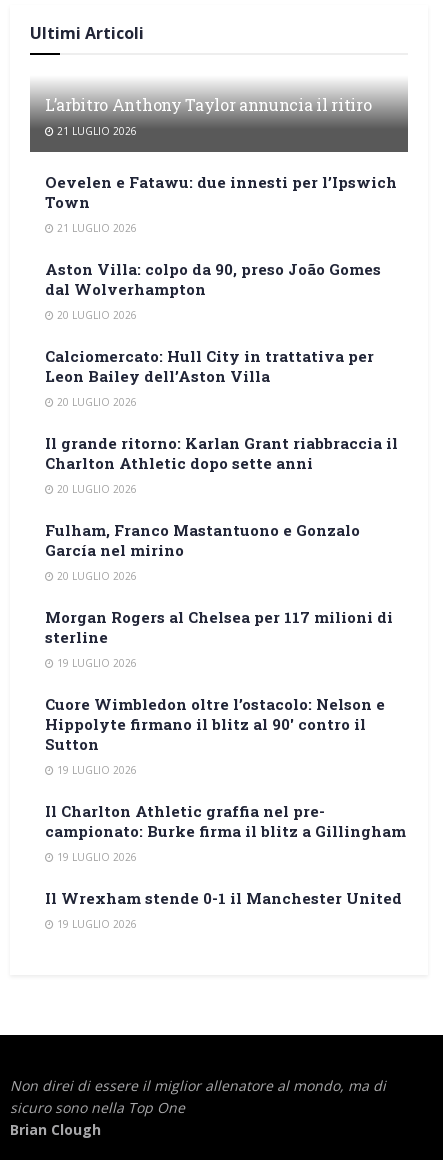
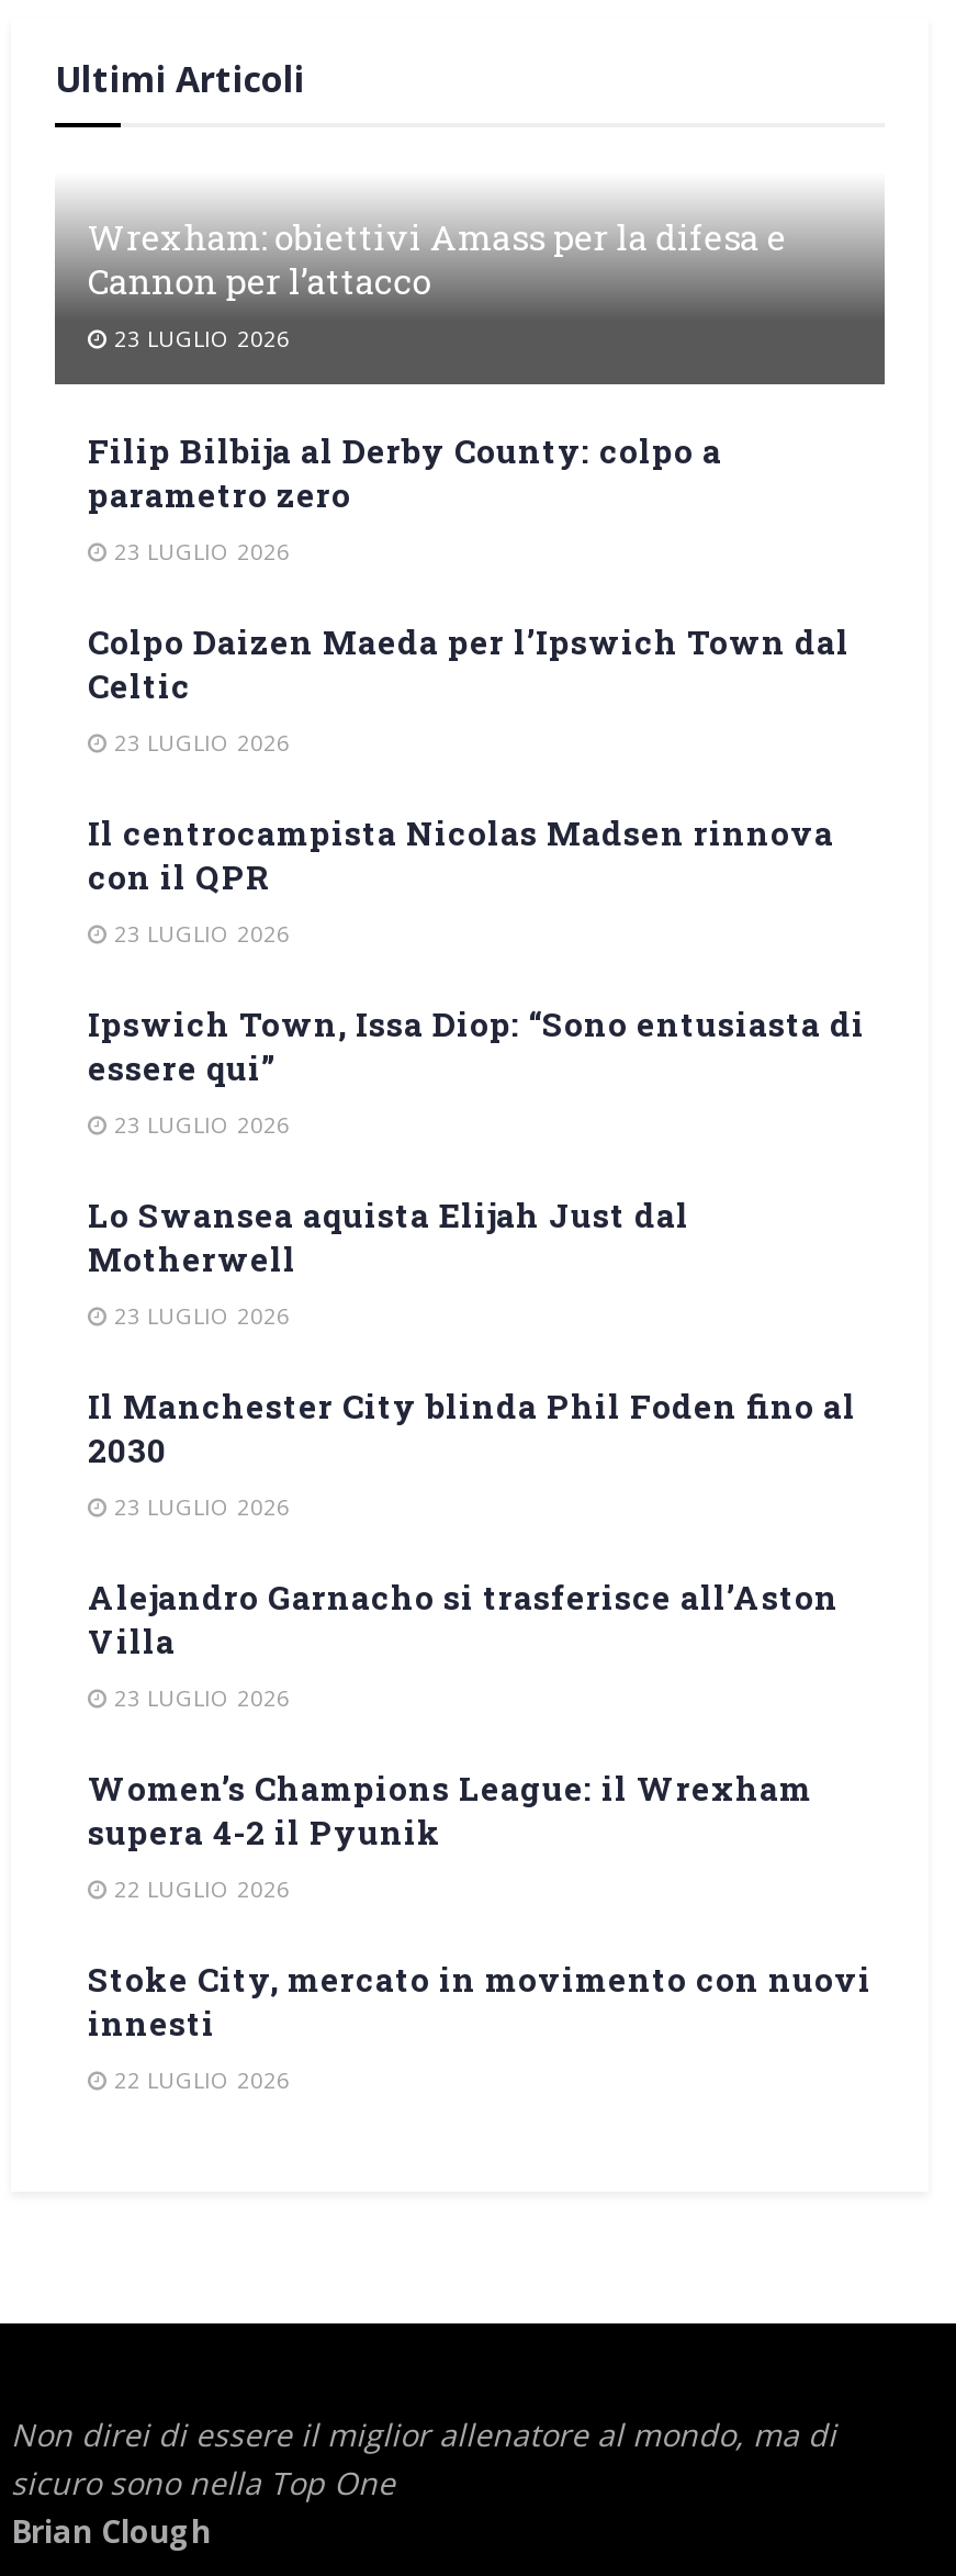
- L’arbitro Anthony Taylor annuncia il ritiro
- 21 LUGLIO 2026
+ Wrexham: obiettivi Amass per la difesa e
+ Cannon per l’attacco
+ 23 LUGLIO 2026

- Oevelen e Fatawu: due innesti per l’Ipswich
- Town
- 21 LUGLIO 2026
+ Filip Bilbija al Derby County: colpo a
+ parametro zero
+ 23 LUGLIO 2026

- Aston Villa: colpo da 90, preso João Gomes
- dal Wolverhampton
- 20 LUGLIO 2026
+ Colpo Daizen Maeda per l’Ipswich Town dal
+ Celtic
+ 23 LUGLIO 2026

- Calciomercato: Hull City in trattativa per
- Leon Bailey dell’Aston Villa
- 20 LUGLIO 2026
+ Il centrocampista Nicolas Madsen rinnova
+ con il QPR
+ 23 LUGLIO 2026

- Il grande ritorno: Karlan Grant riabbraccia il
- Charlton Athletic dopo sette anni
- 20 LUGLIO 2026
+ Ipswich Town, Issa Diop: “Sono entusiasta di
+ essere qui”
+ 23 LUGLIO 2026

- Fulham, Franco Mastantuono e Gonzalo
- García nel mirino
- 20 LUGLIO 2026
+ Lo Swansea aquista Elijah Just dal
+ Motherwell
+ 23 LUGLIO 2026

- Morgan Rogers al Chelsea per 117 milioni di
- sterline
- 19 LUGLIO 2026
+ Il Manchester City blinda Phil Foden fino al
+ 2030
+ 23 LUGLIO 2026

- Cuore Wimbledon oltre l’ostacolo: Nelson e
- Hippolyte firmano il blitz al 90′ contro il
- Sutton
- 19 LUGLIO 2026
+ Alejandro Garnacho si trasferisce all’Aston
+ Villa
+ 23 LUGLIO 2026

- Il Charlton Athletic graffia nel pre-
- campionato: Burke firma il blitz a Gillingham
- 19 LUGLIO 2026
+ Women’s Champions League: il Wrexham
+ supera 4-2 il Pyunik
+ 22 LUGLIO 2026

- Il Wrexham stende 0-1 il Manchester United
- 19 LUGLIO 2026
+ Stoke City, mercato in movimento con nuovi
+ innesti
+ 22 LUGLIO 2026
